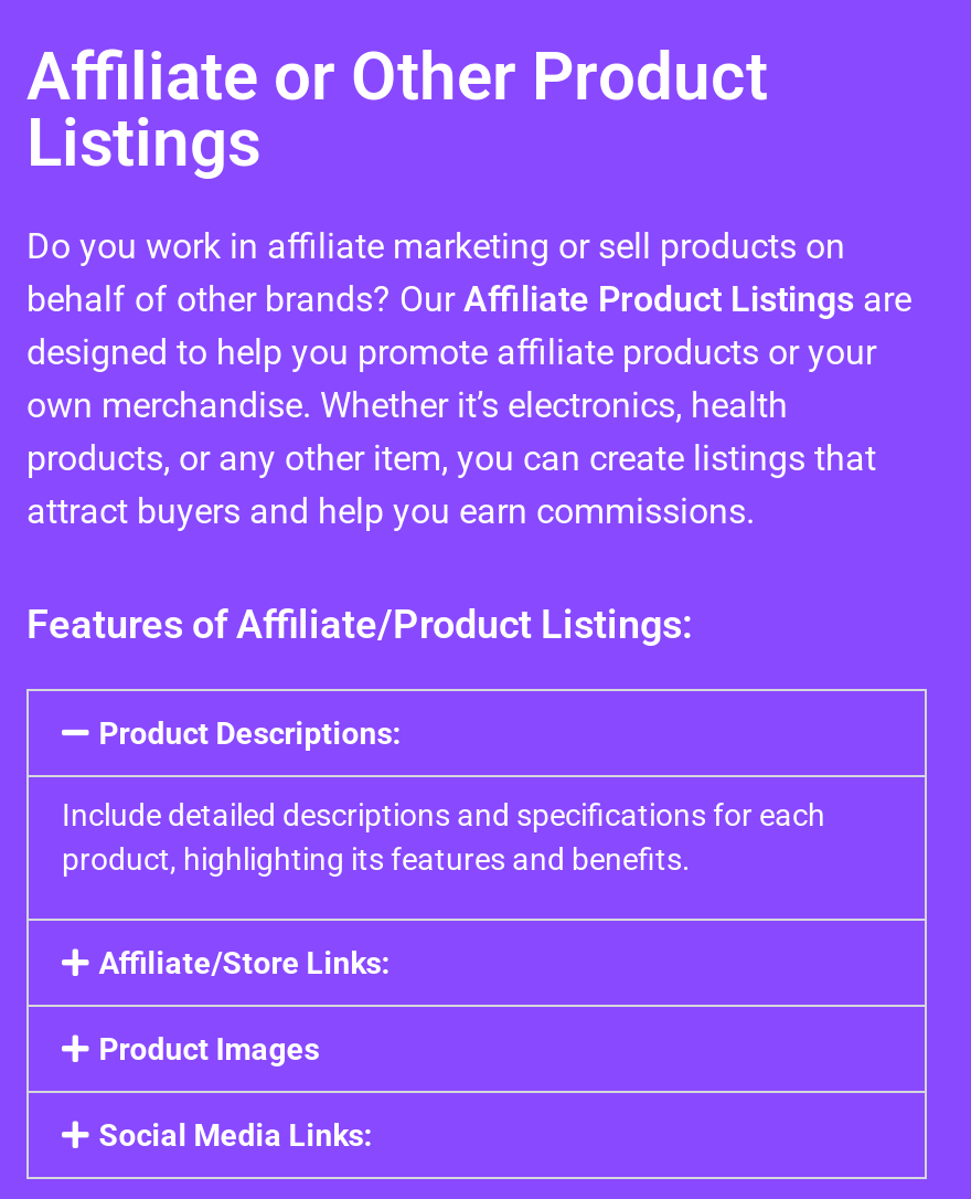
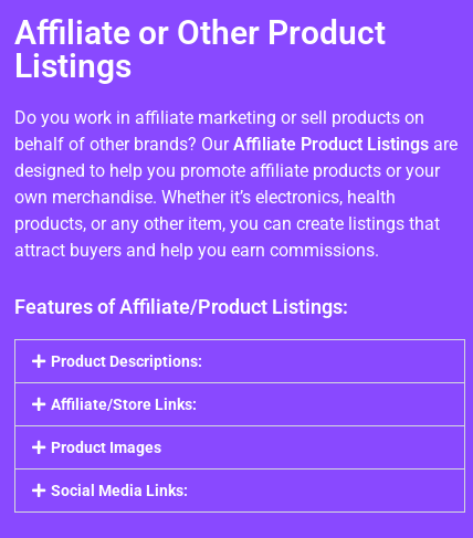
- Include detailed descriptions and specifications for each
- product, highlighting its features and benefits.
